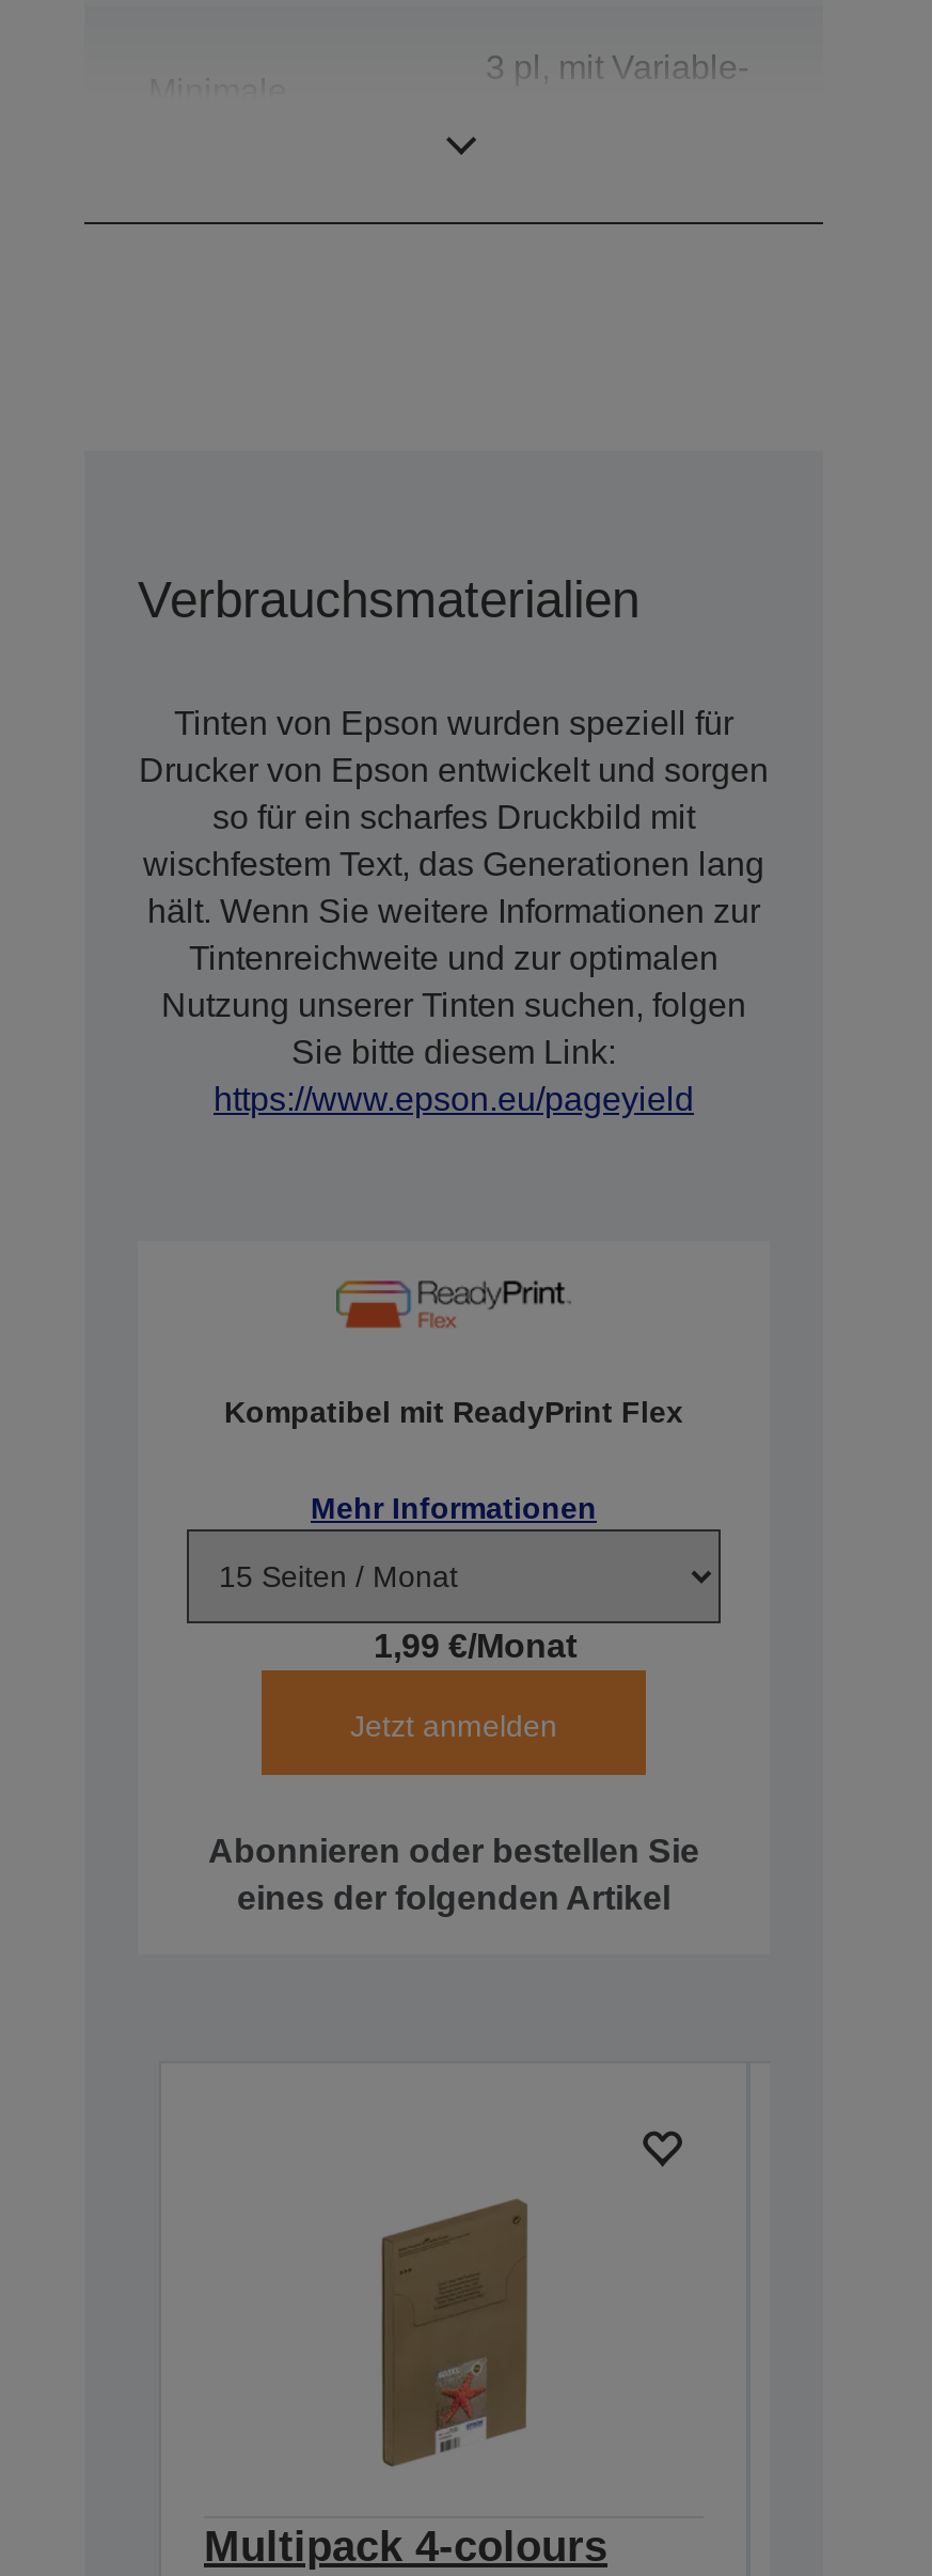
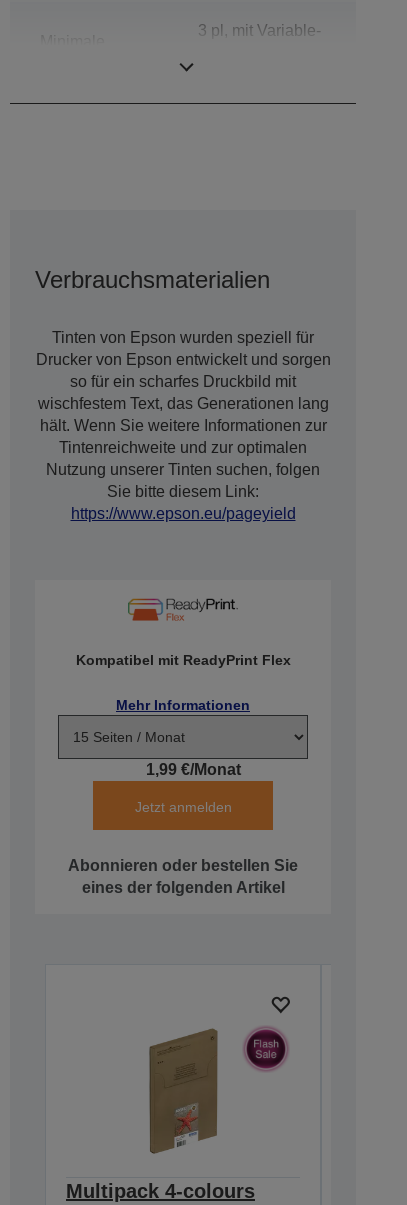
+ [image]
